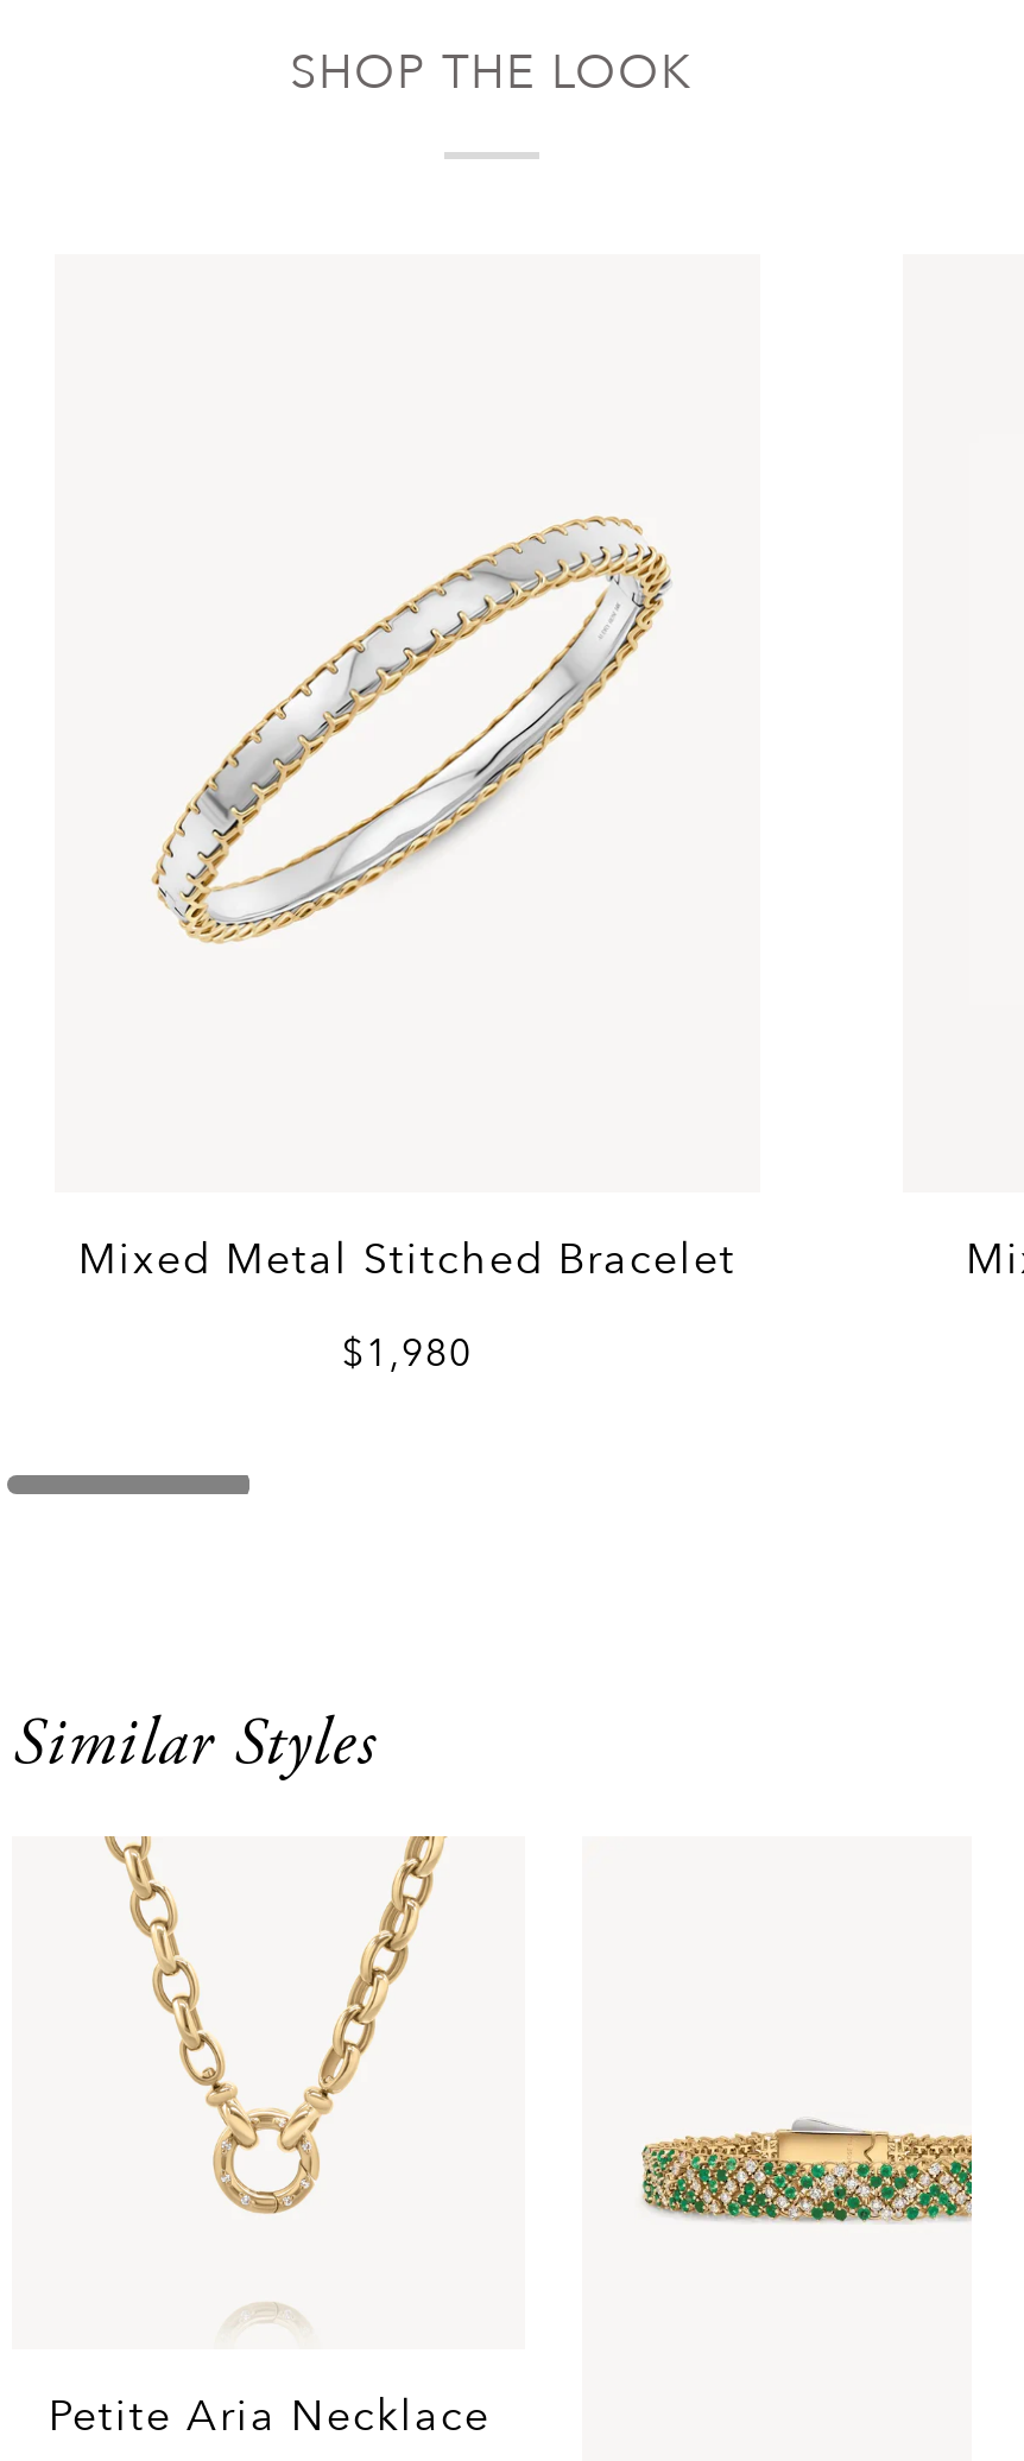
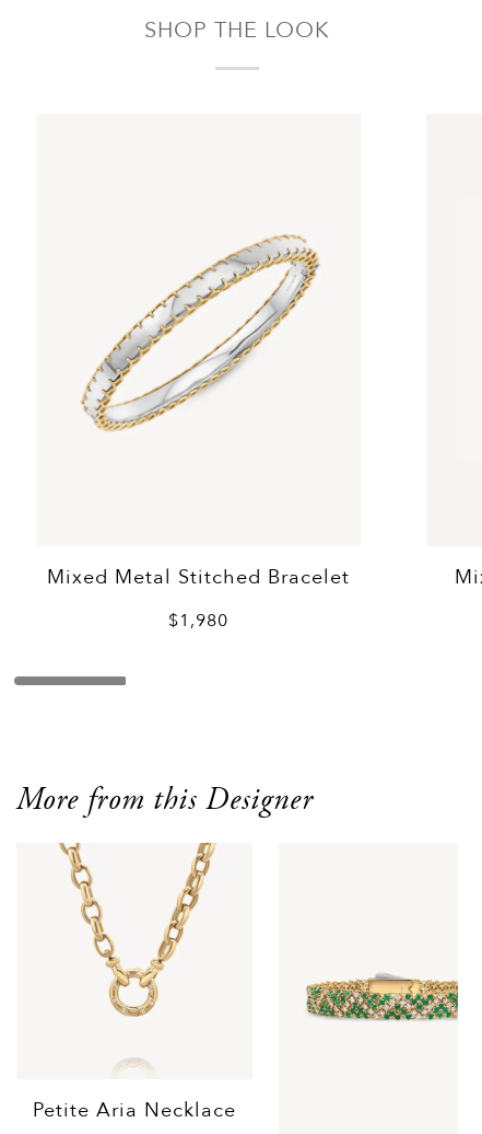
- Similar Styles
+ More from this Designer
